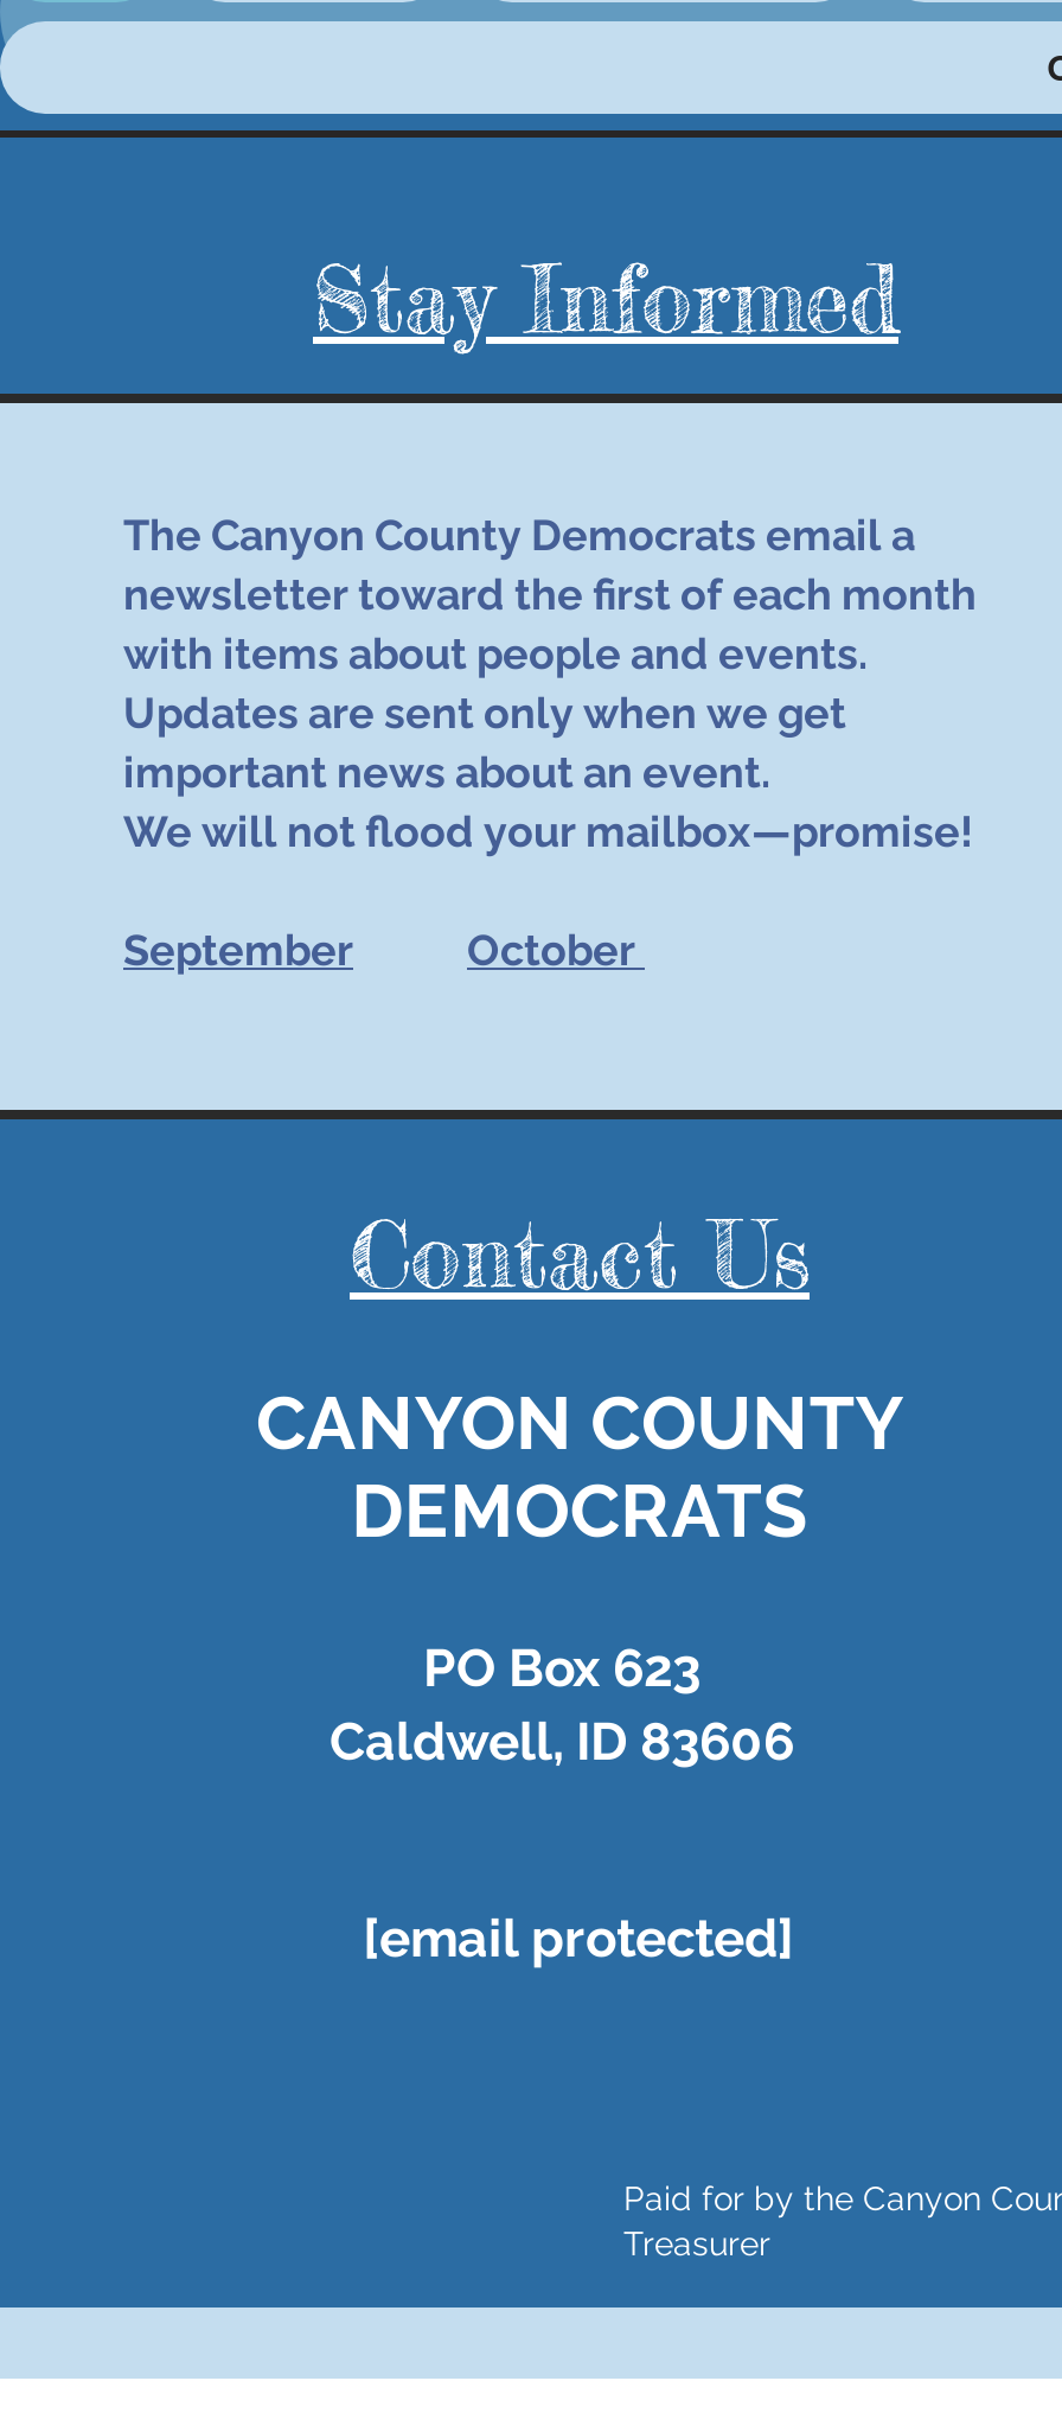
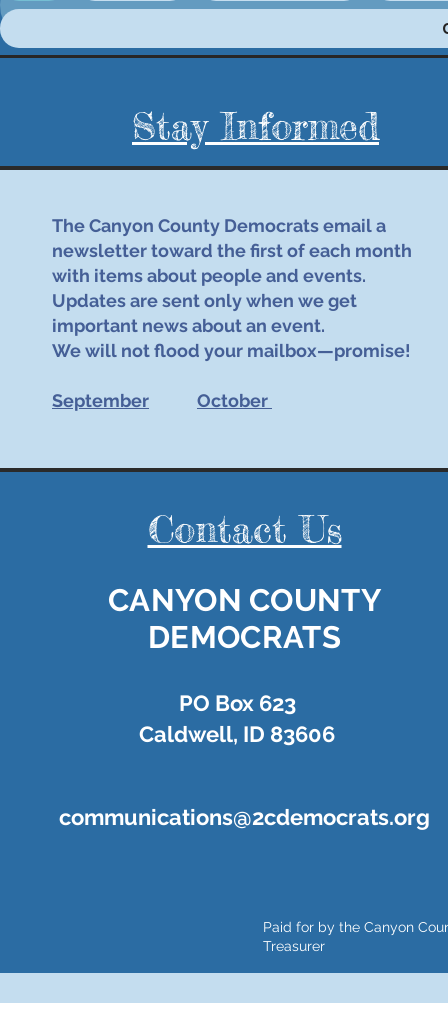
- [email protected]
+ communications@2cdemocrats.org
